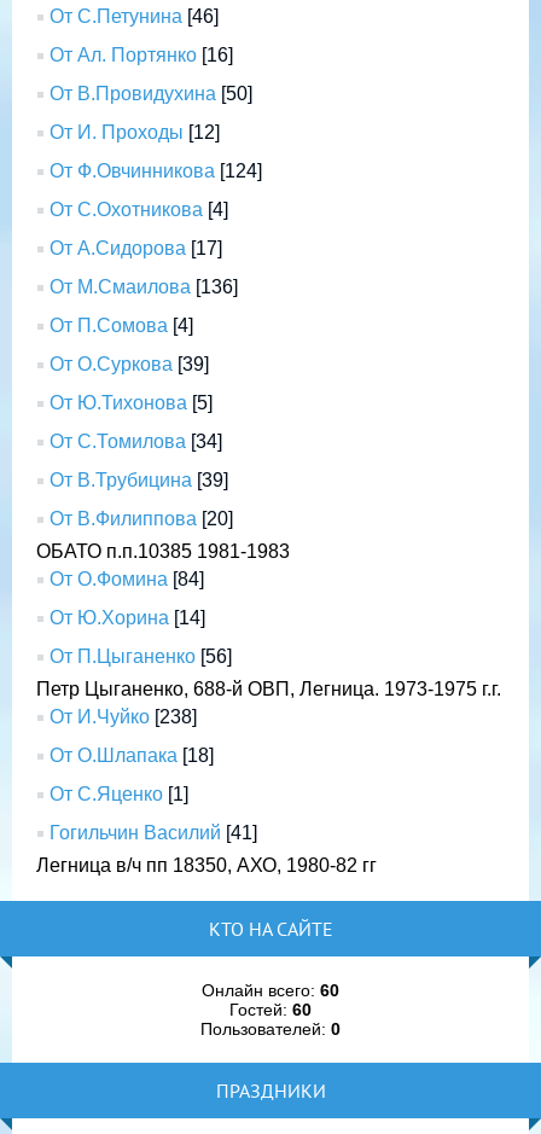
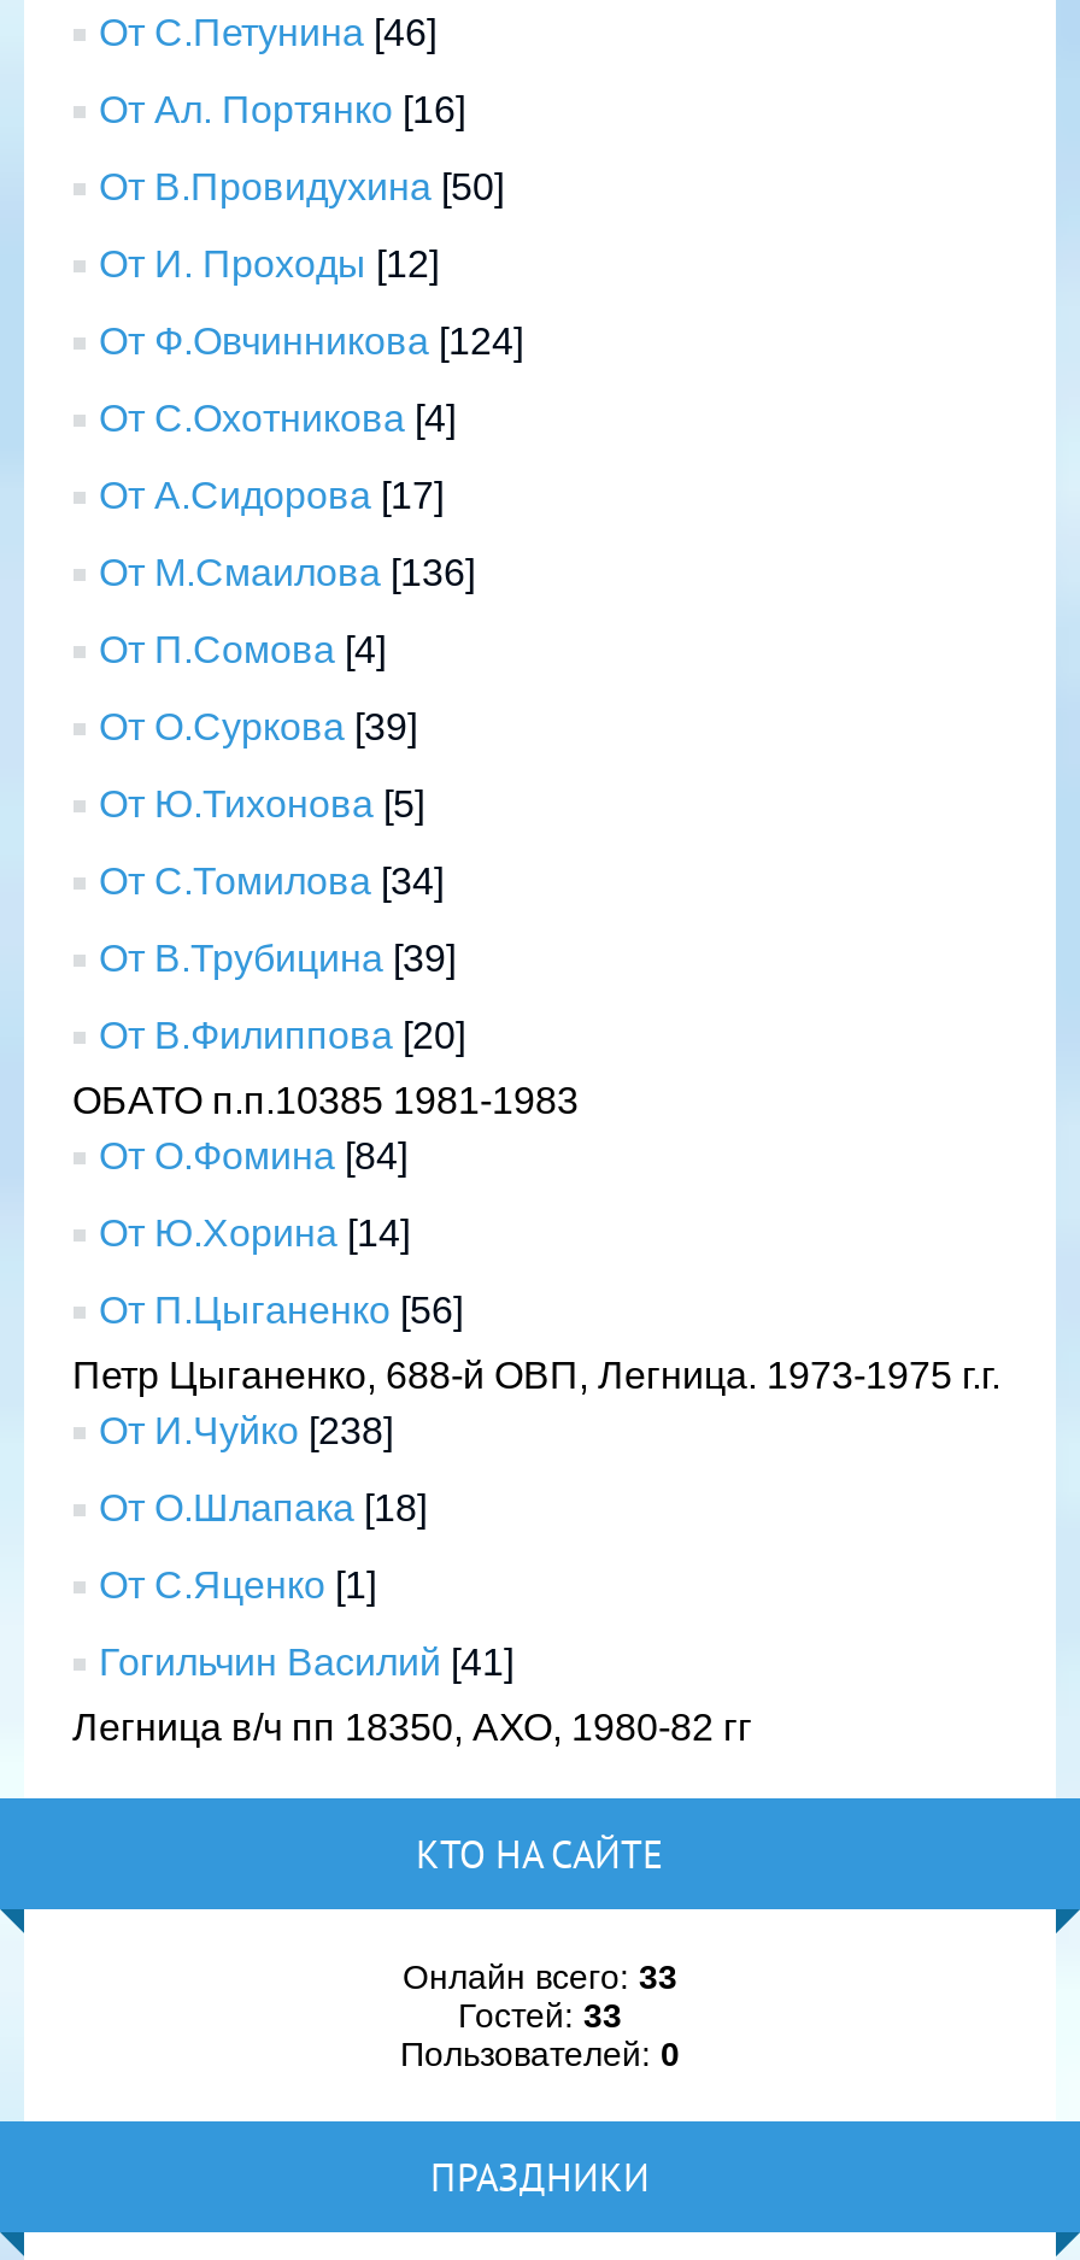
- Онлайн всего: 60
+ Онлайн всего: 33

- Гостей: 60
+ Гостей: 33
